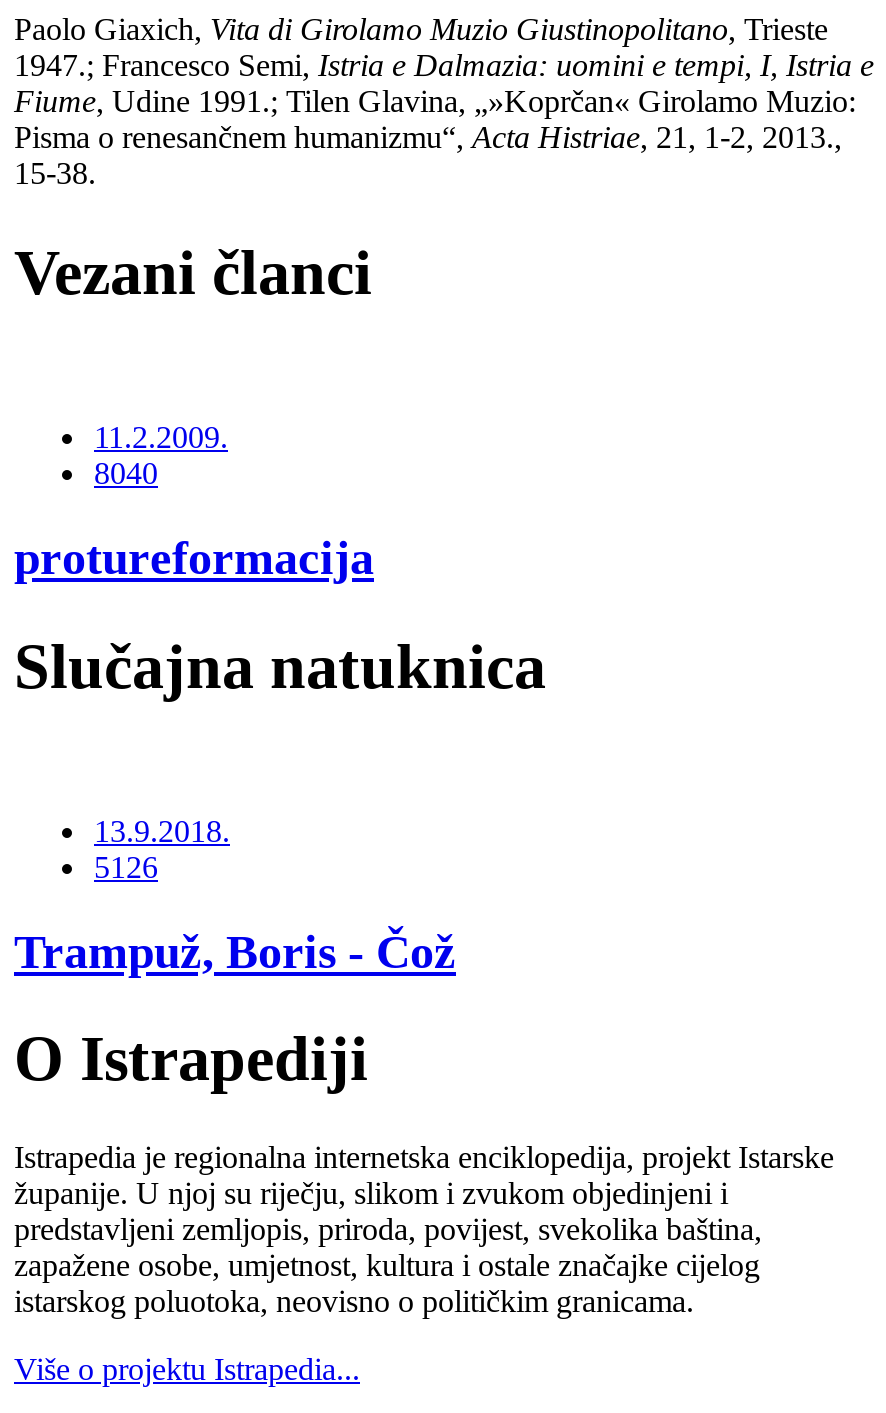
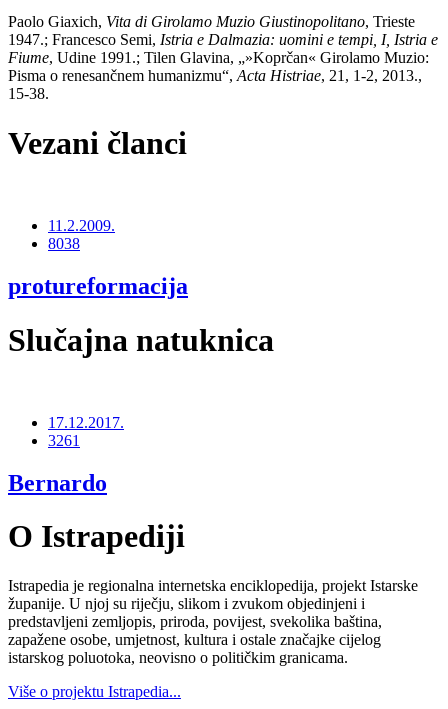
- 8040
+ 8038

- 13.9.2018.
- 5126
+ 17.12.2017.
+ 3261

- Trampuž, Boris - Čož
+ Bernardo
